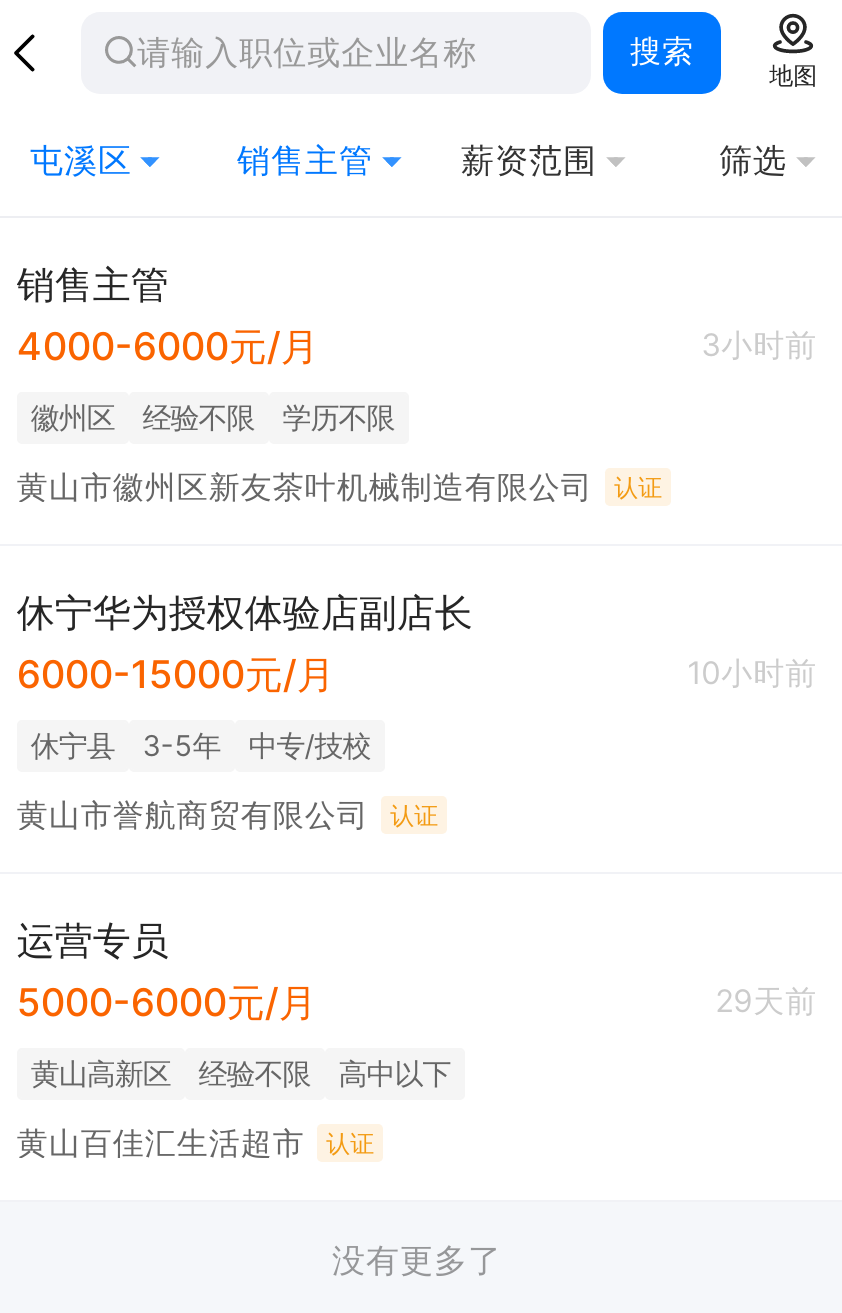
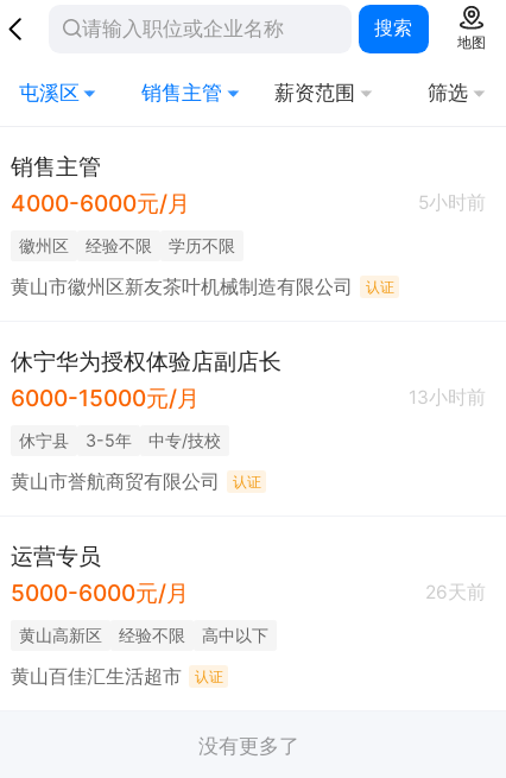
- 3小时前
+ 5小时前

- 10小时前
+ 13小时前

- 29天前
+ 26天前
